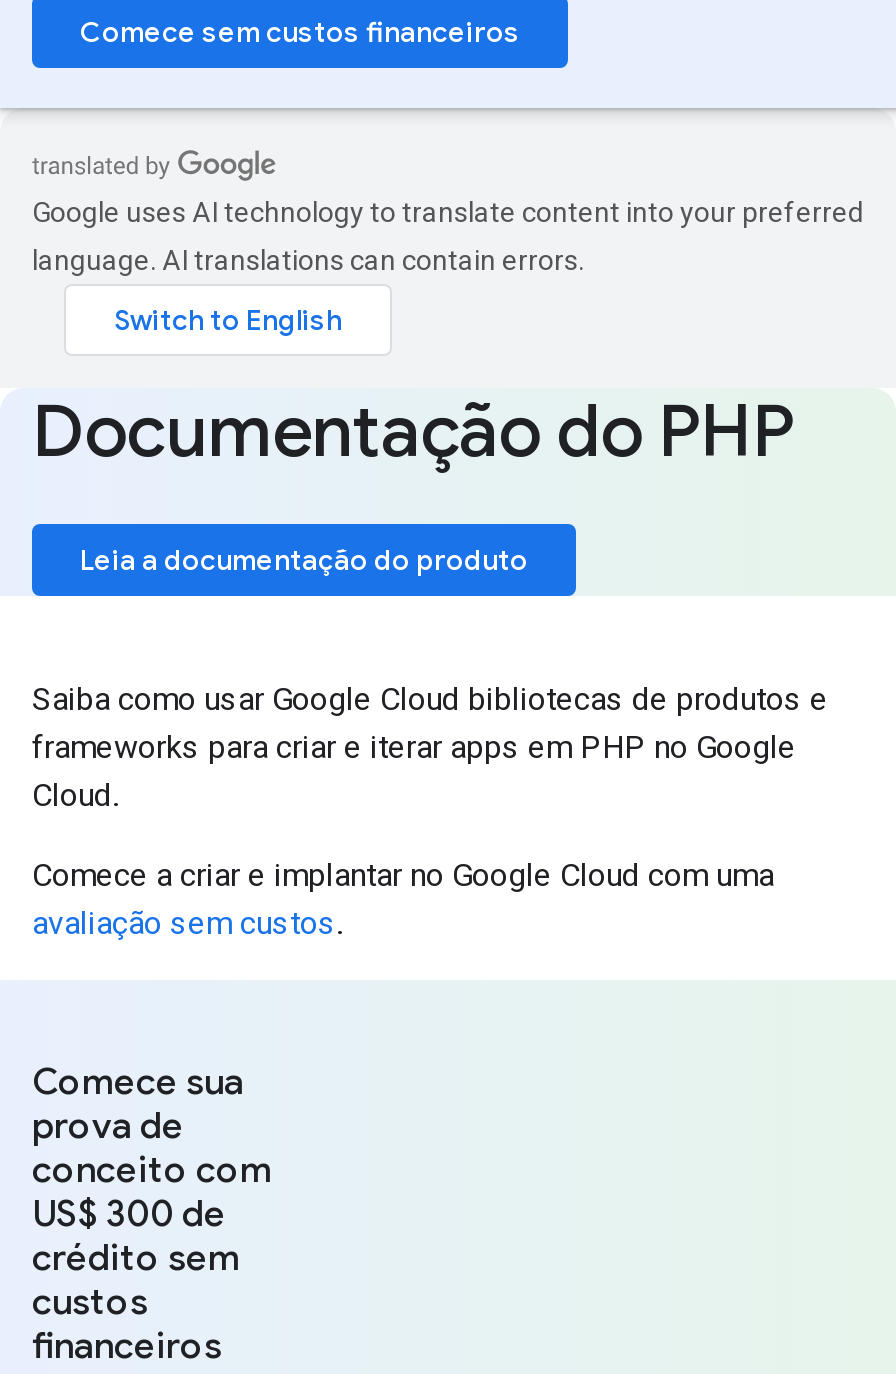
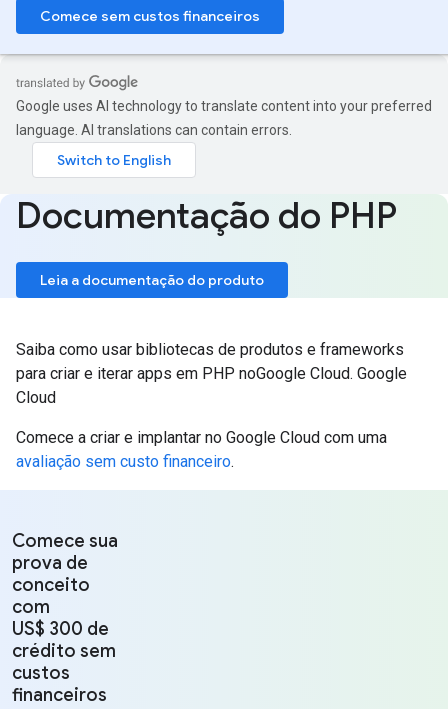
- Saiba como usar Google Cloud bibliotecas de produtos e
- frameworks para criar e iterar apps em PHP no Google
- Cloud.
+ Saiba como usar bibliotecas de produtos e frameworks
+ para criar e iterar apps em PHP noGoogle Cloud. Google
+ Cloud

- avaliação sem custos.
+ avaliação sem custo financeiro.
